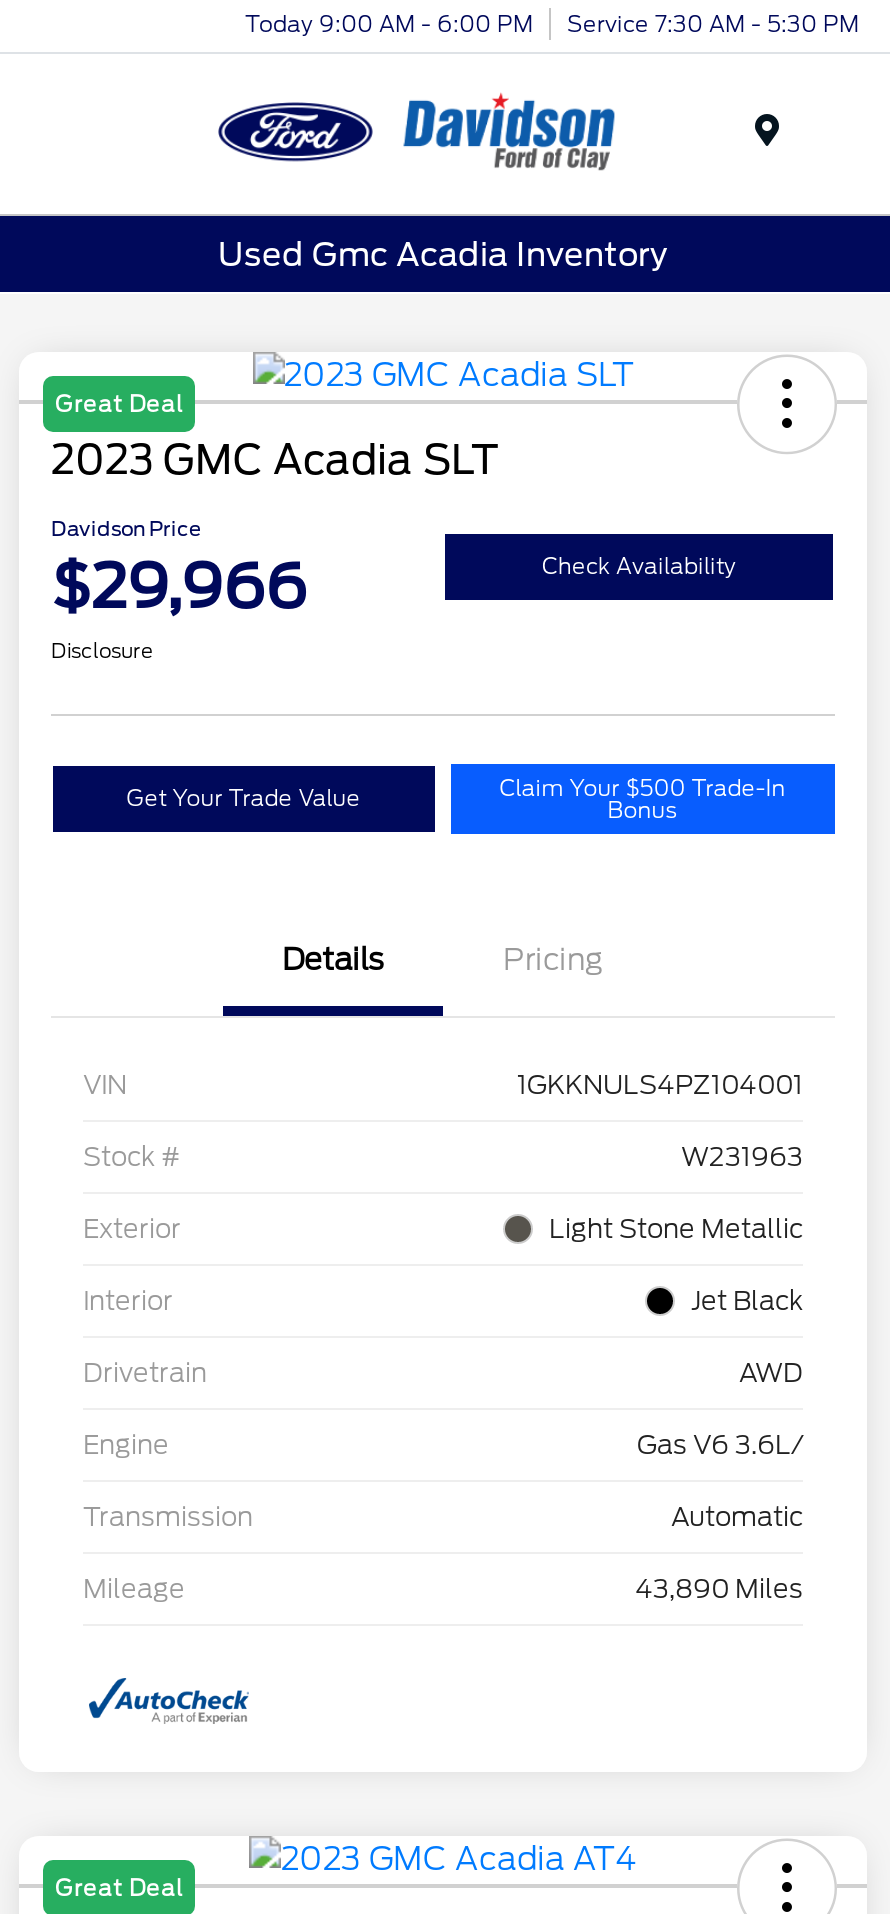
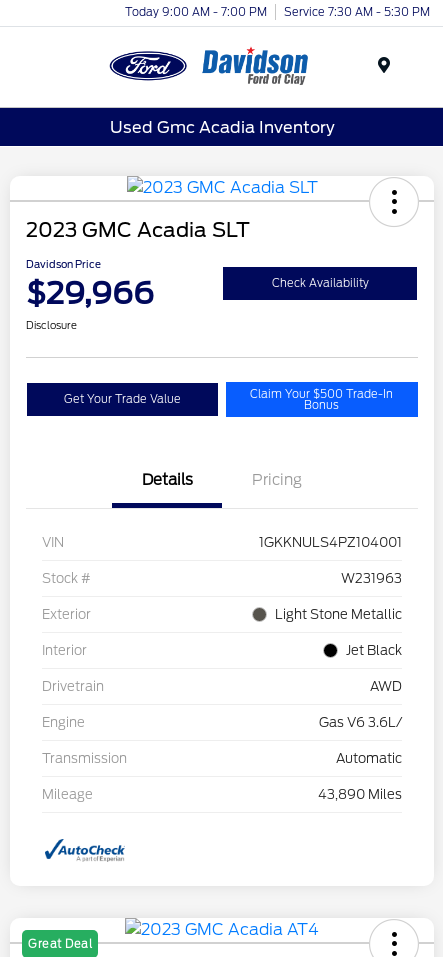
- Today 9:00 AM - 6:00 PM Service 7:30 AM - 5:30 PM
+ Today 9:00 AM - 7:00 PM Service 7:30 AM - 5:30 PM

- Great Deal
